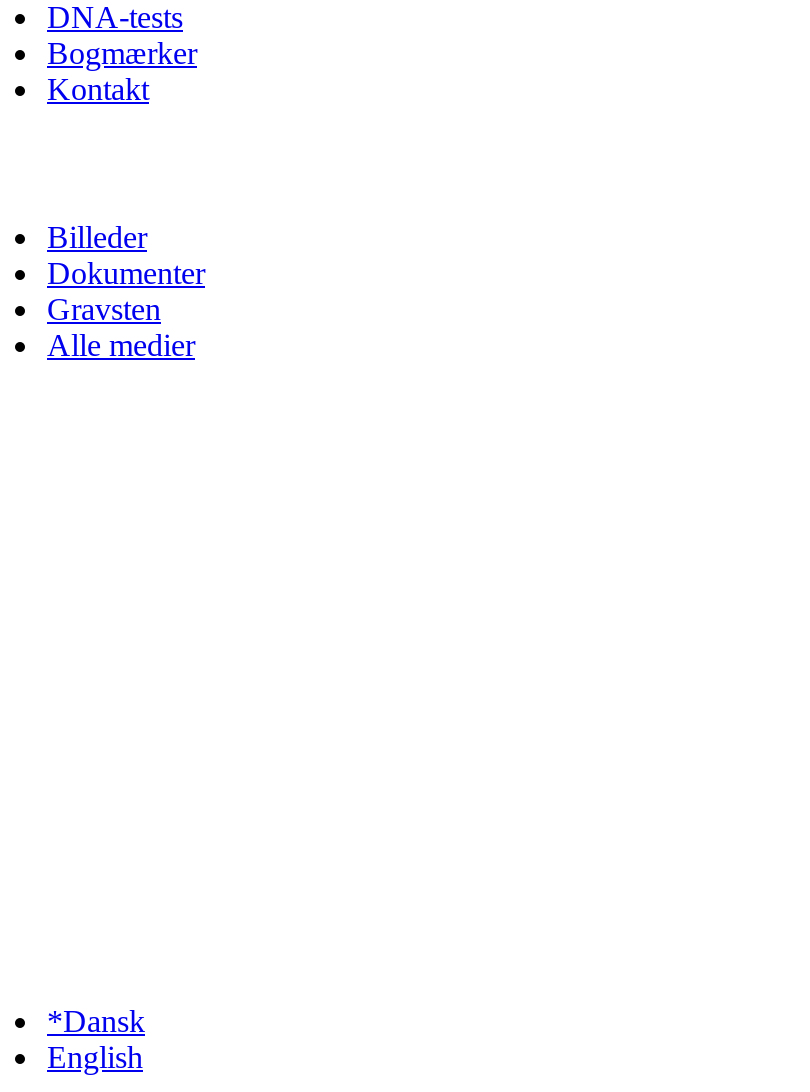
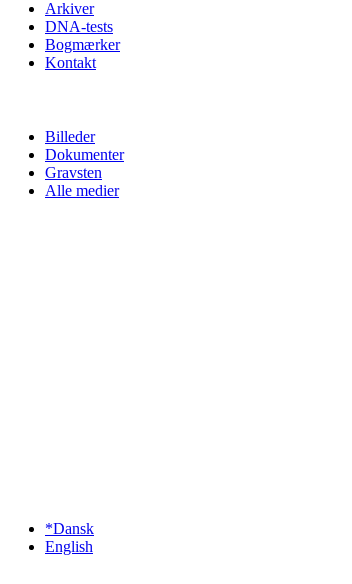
+ Arkiver
